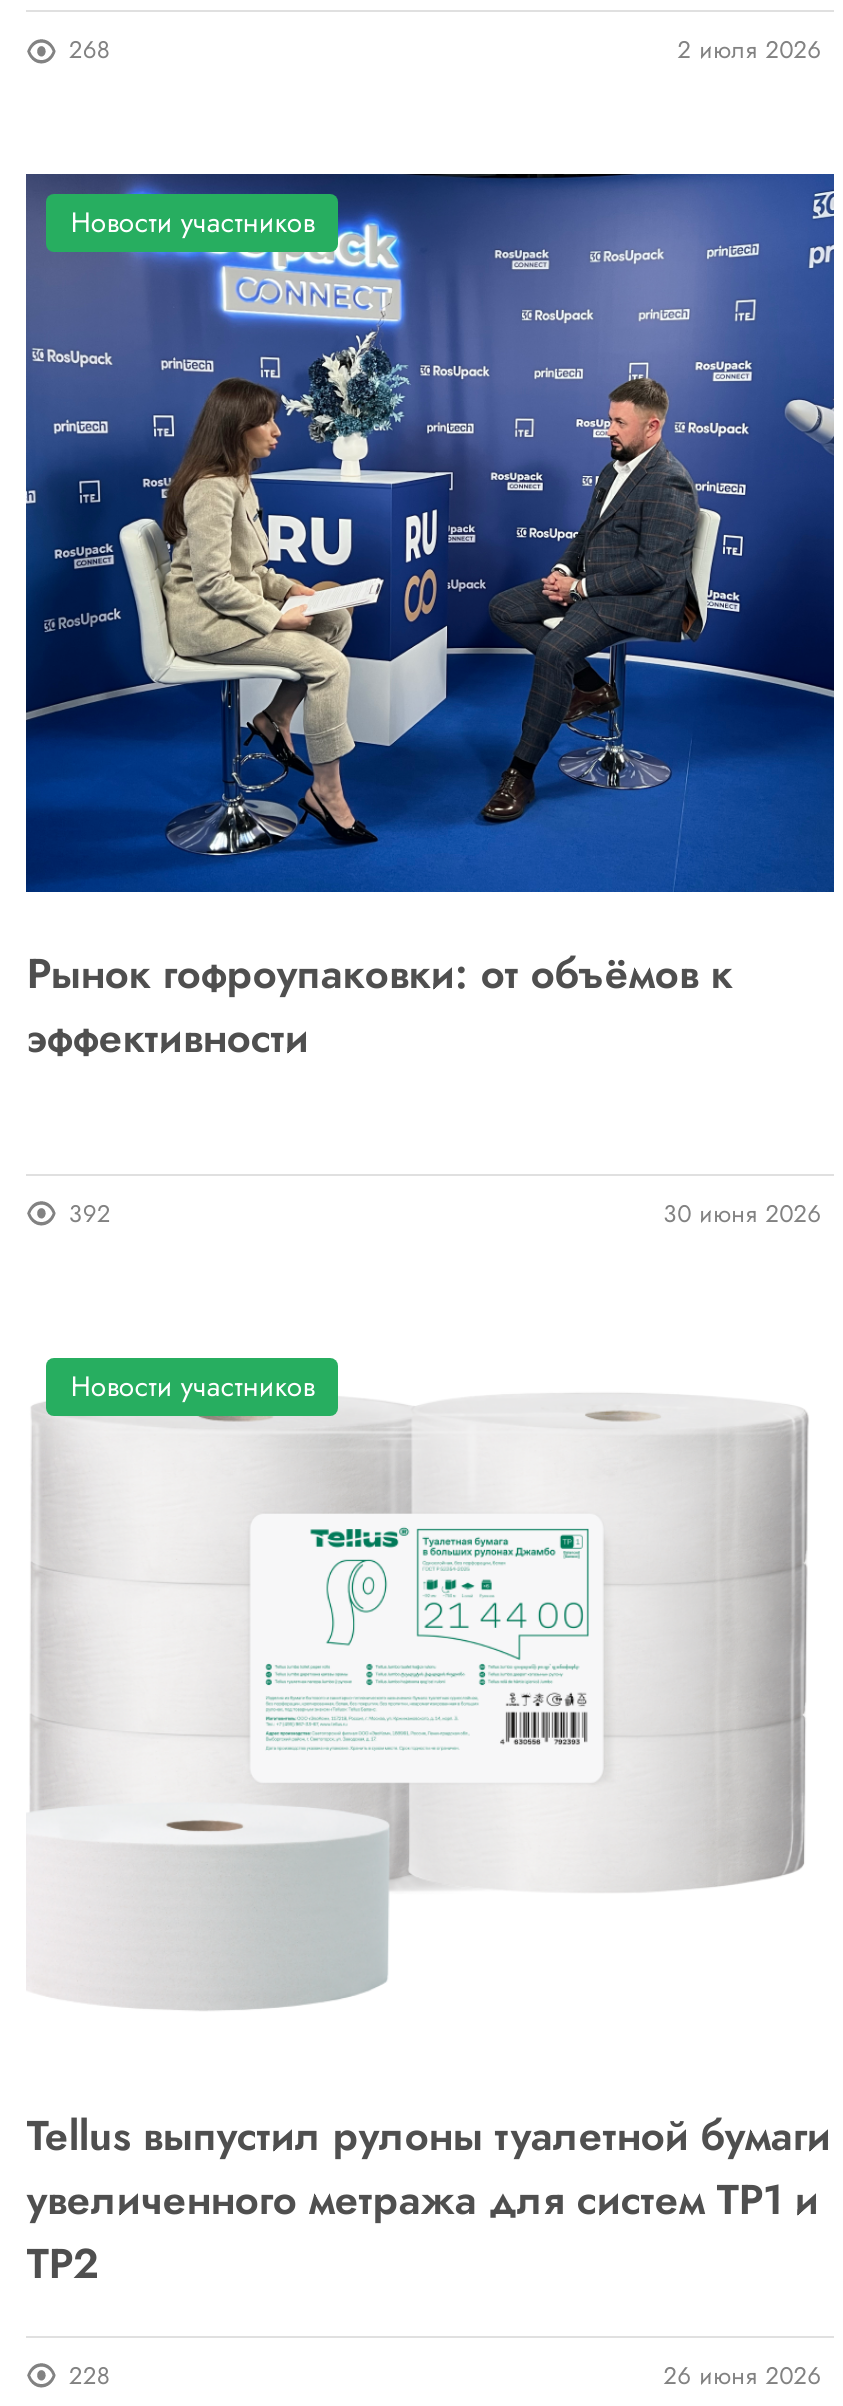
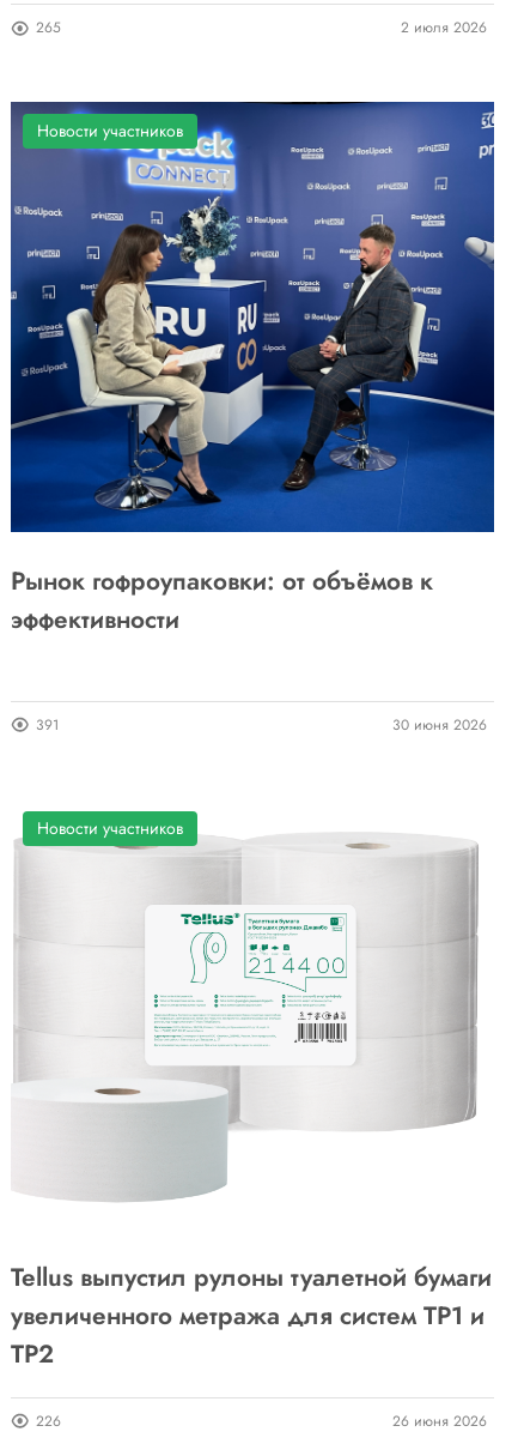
- 268
+ 265

- 392
+ 391

- 228
+ 226
